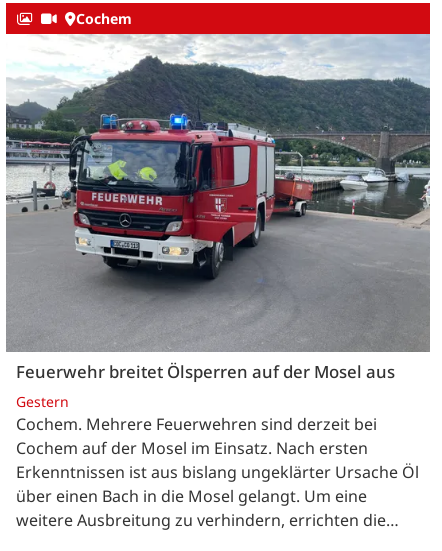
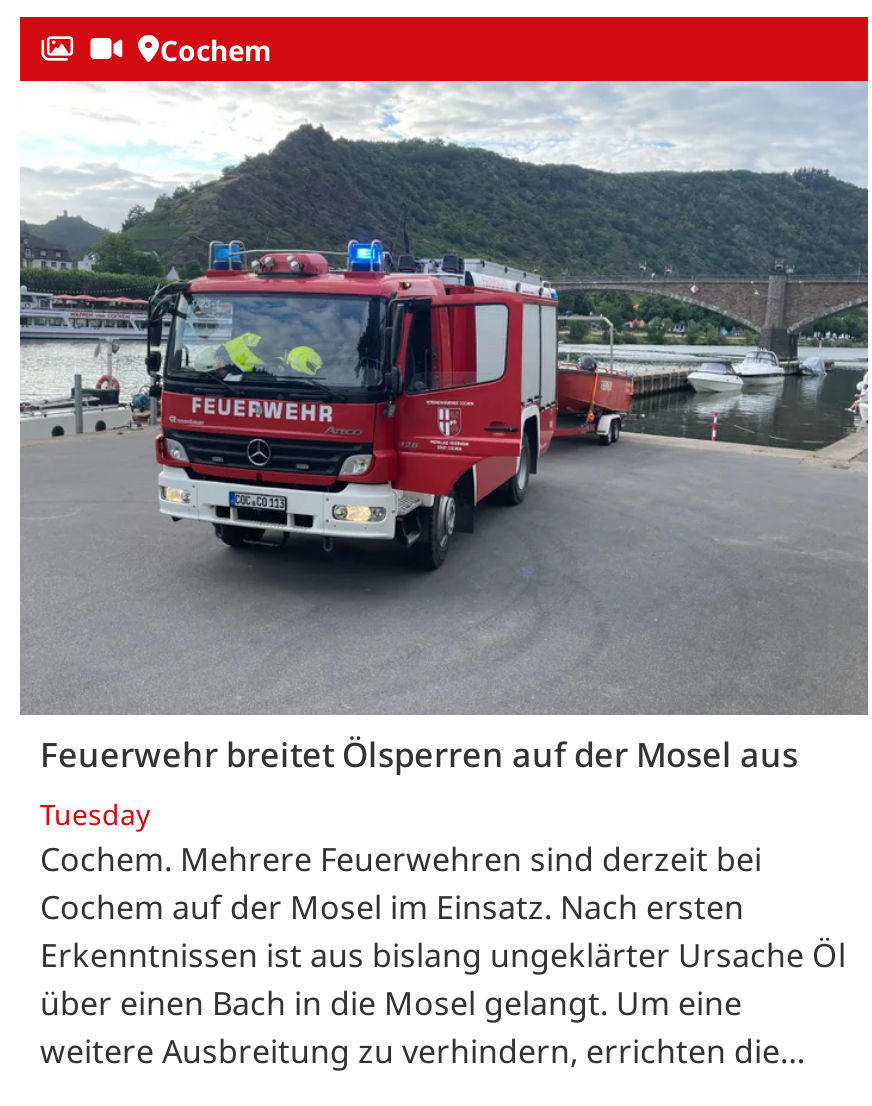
- Gestern
+ Tuesday
